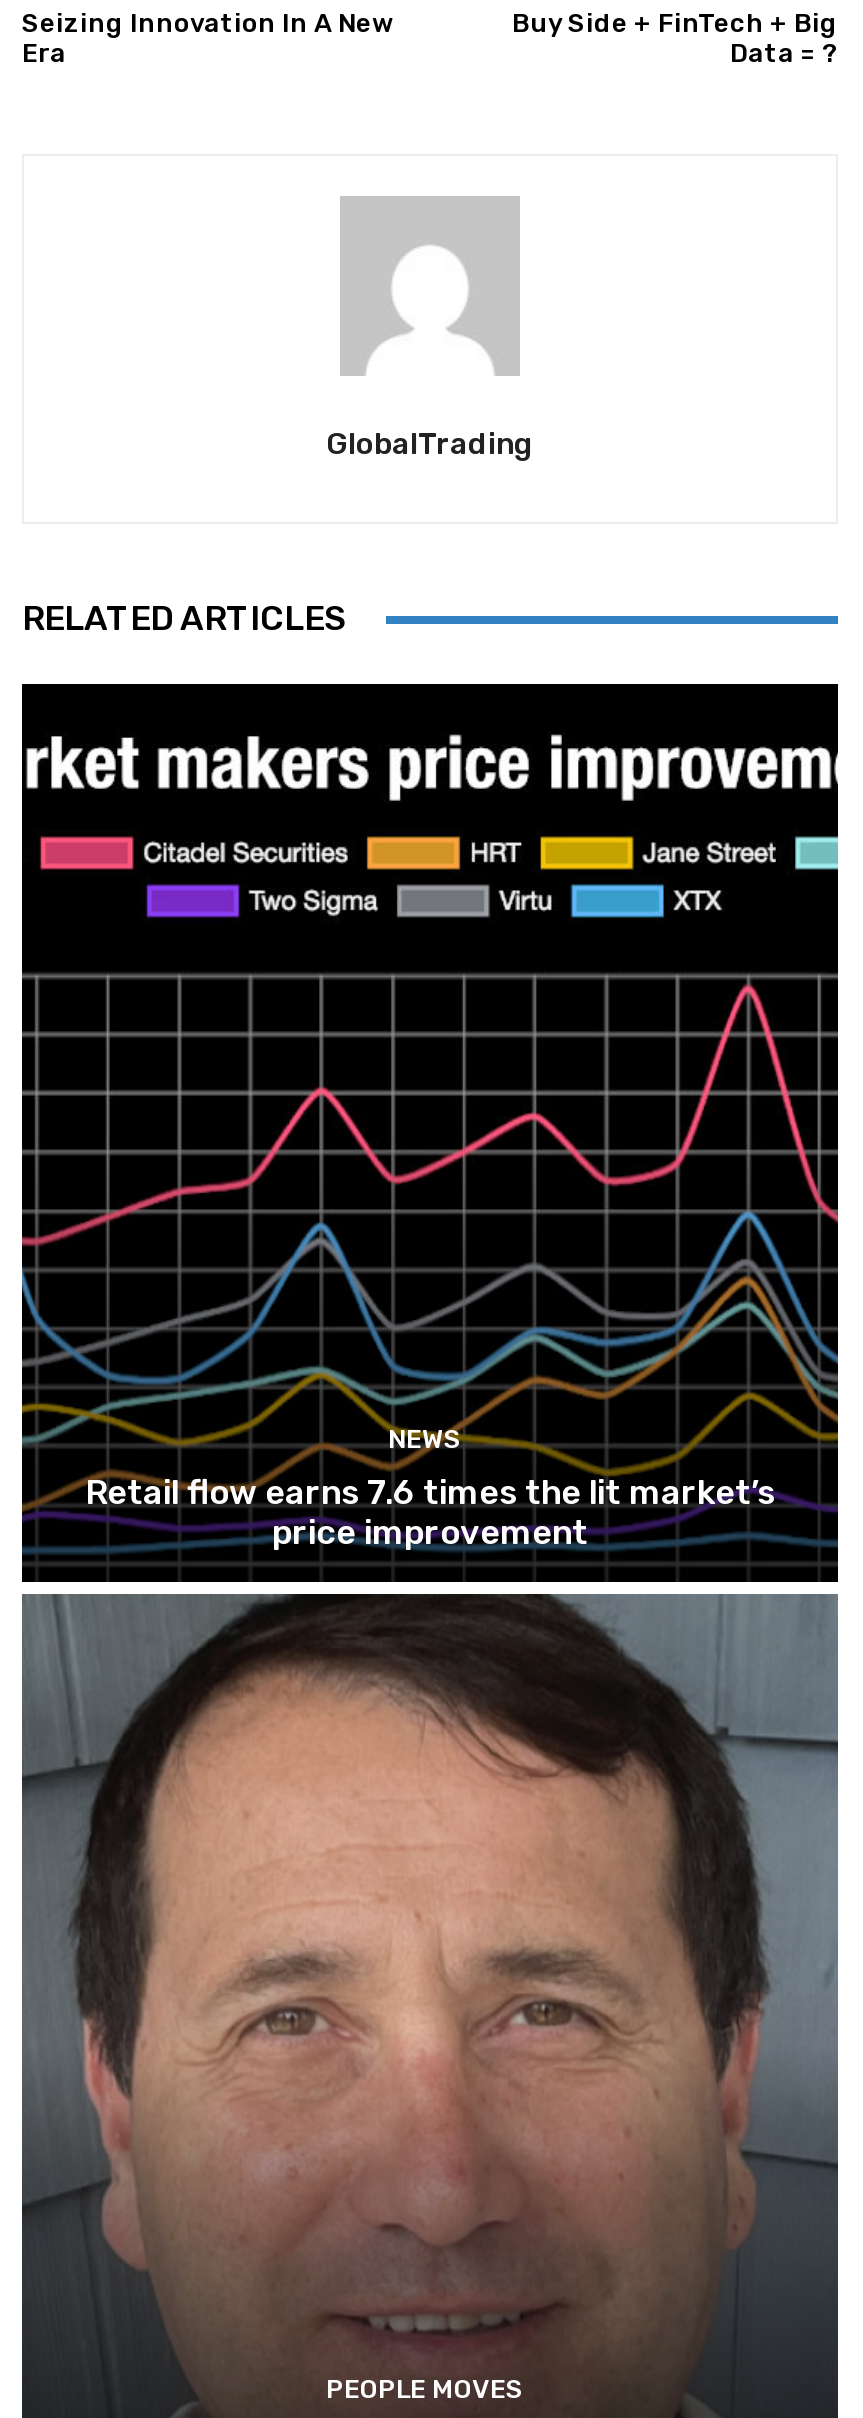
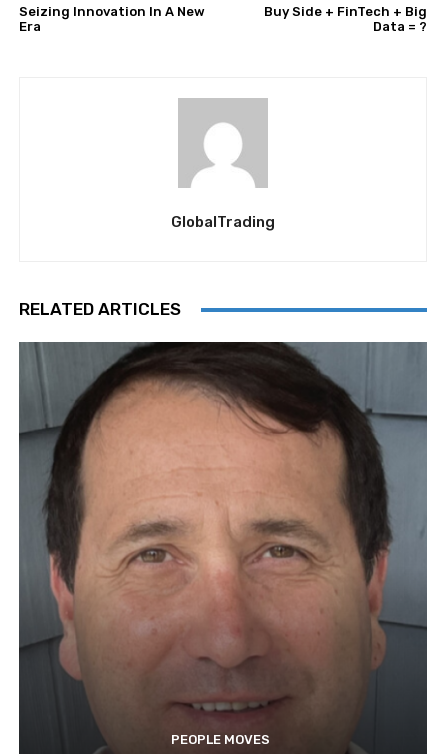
- [image]
- NEWS
- Retail flow earns 7.6 times the lit market’s
- price improvement
